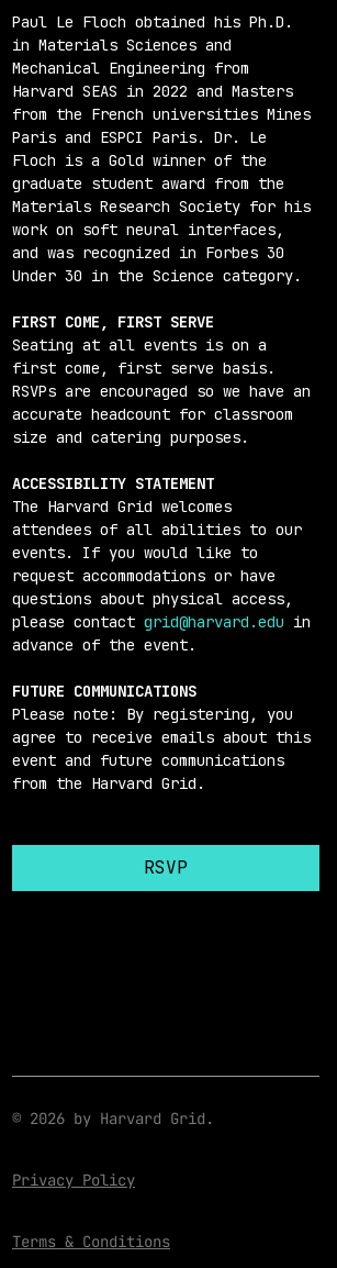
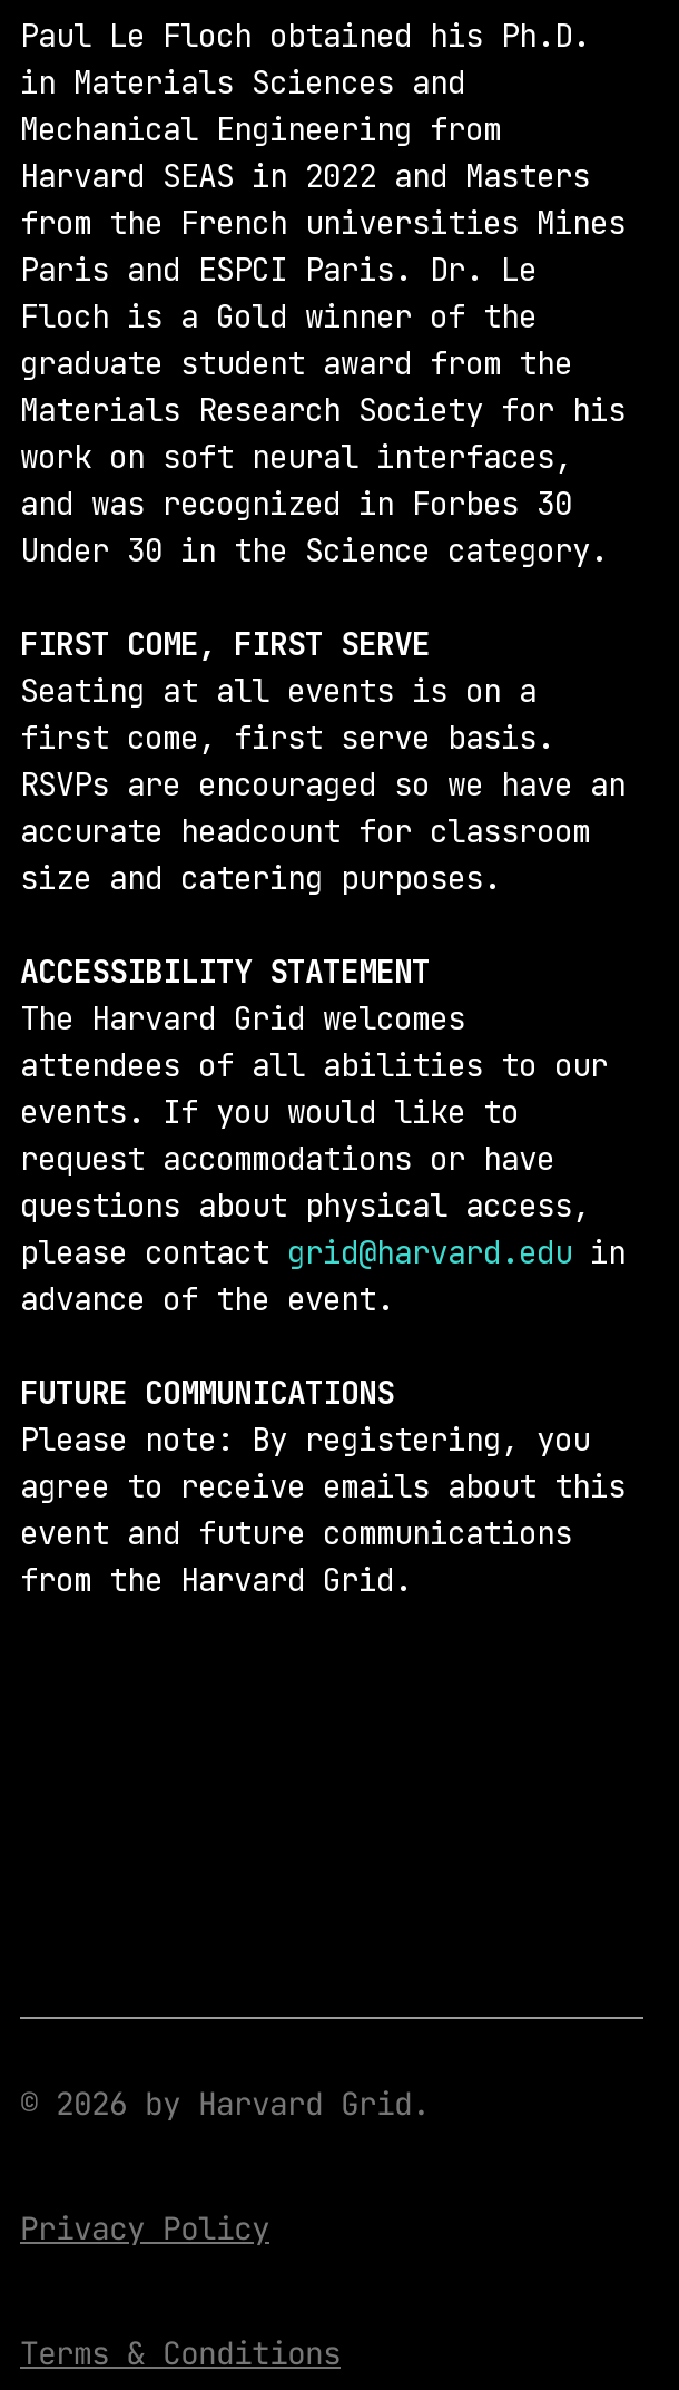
- RSVP
